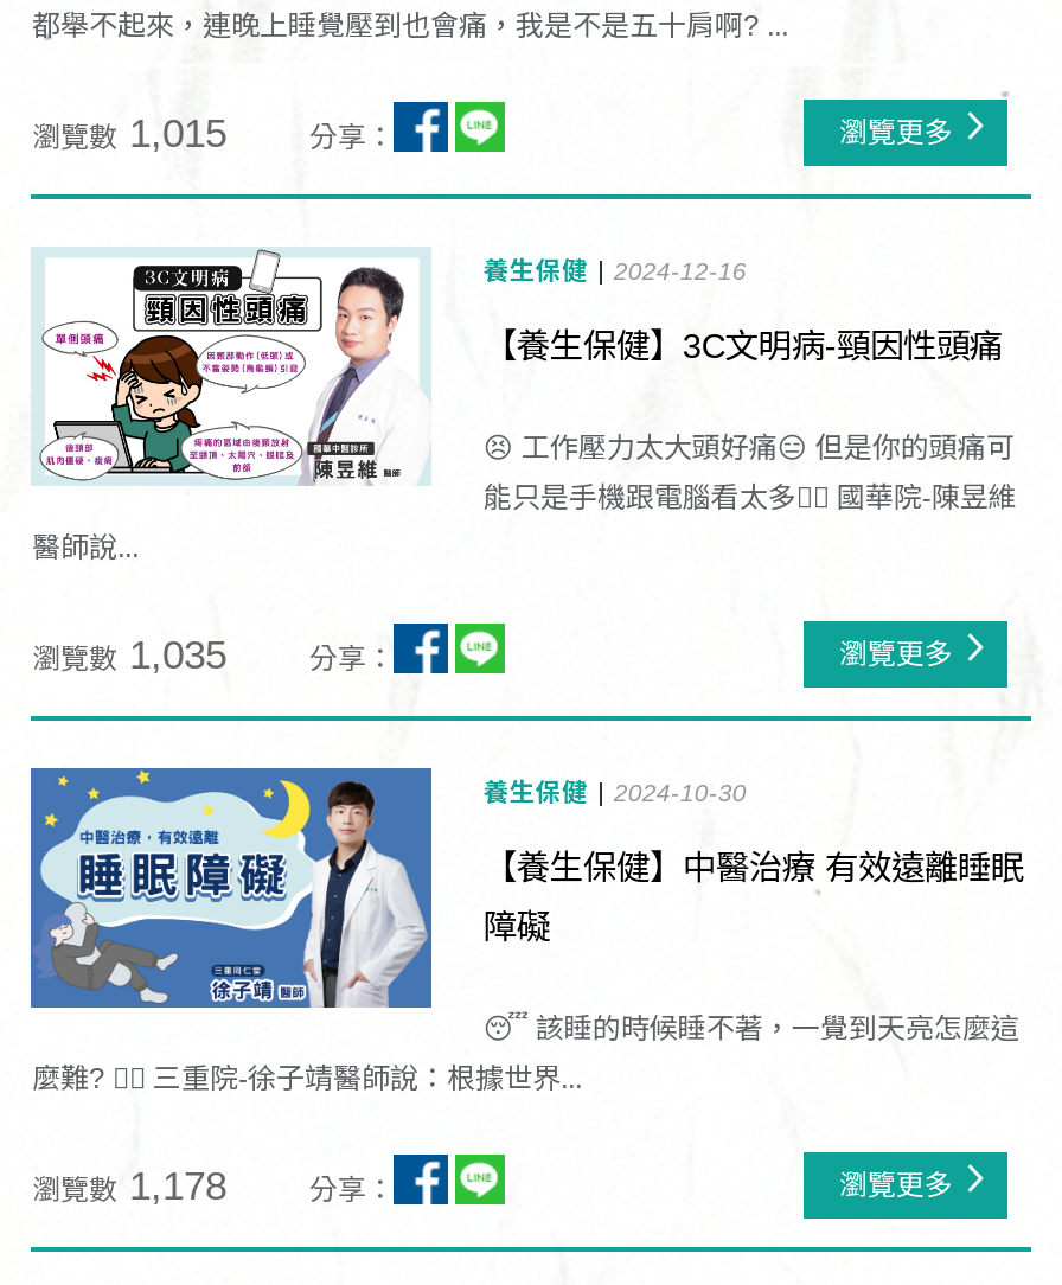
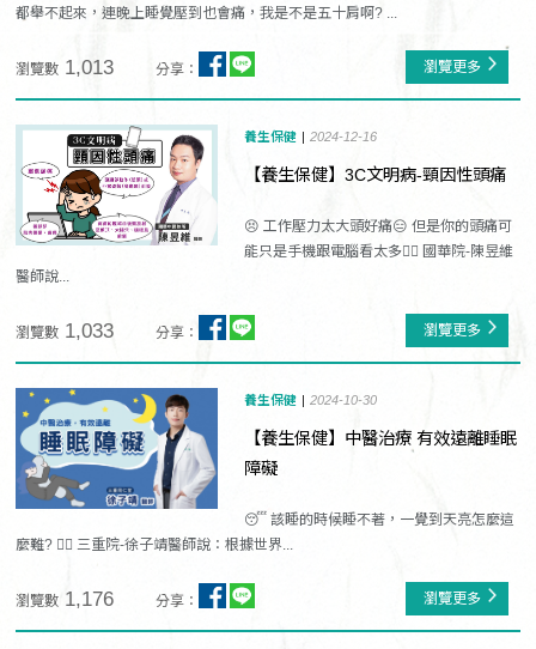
- 瀏覽數 1,015 分享：
+ 瀏覽數 1,013 分享：

- 瀏覽數 1,035 分享：
+ 瀏覽數 1,033 分享：

- 瀏覽數 1,178 分享：
+ 瀏覽數 1,176 分享：
